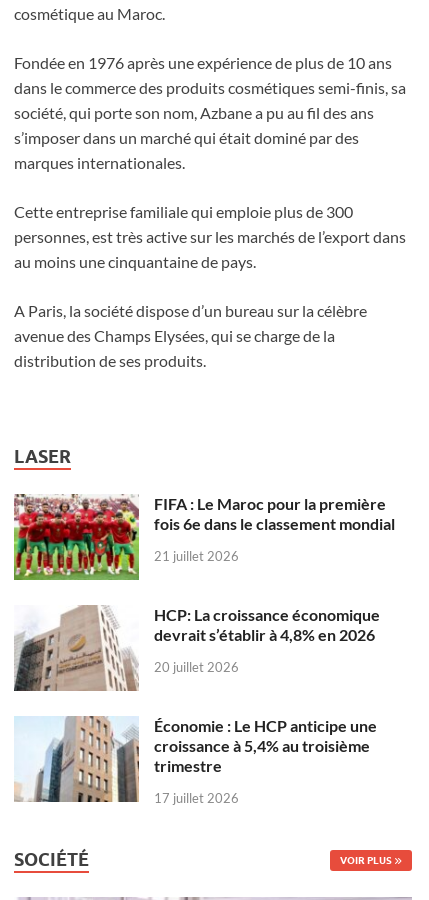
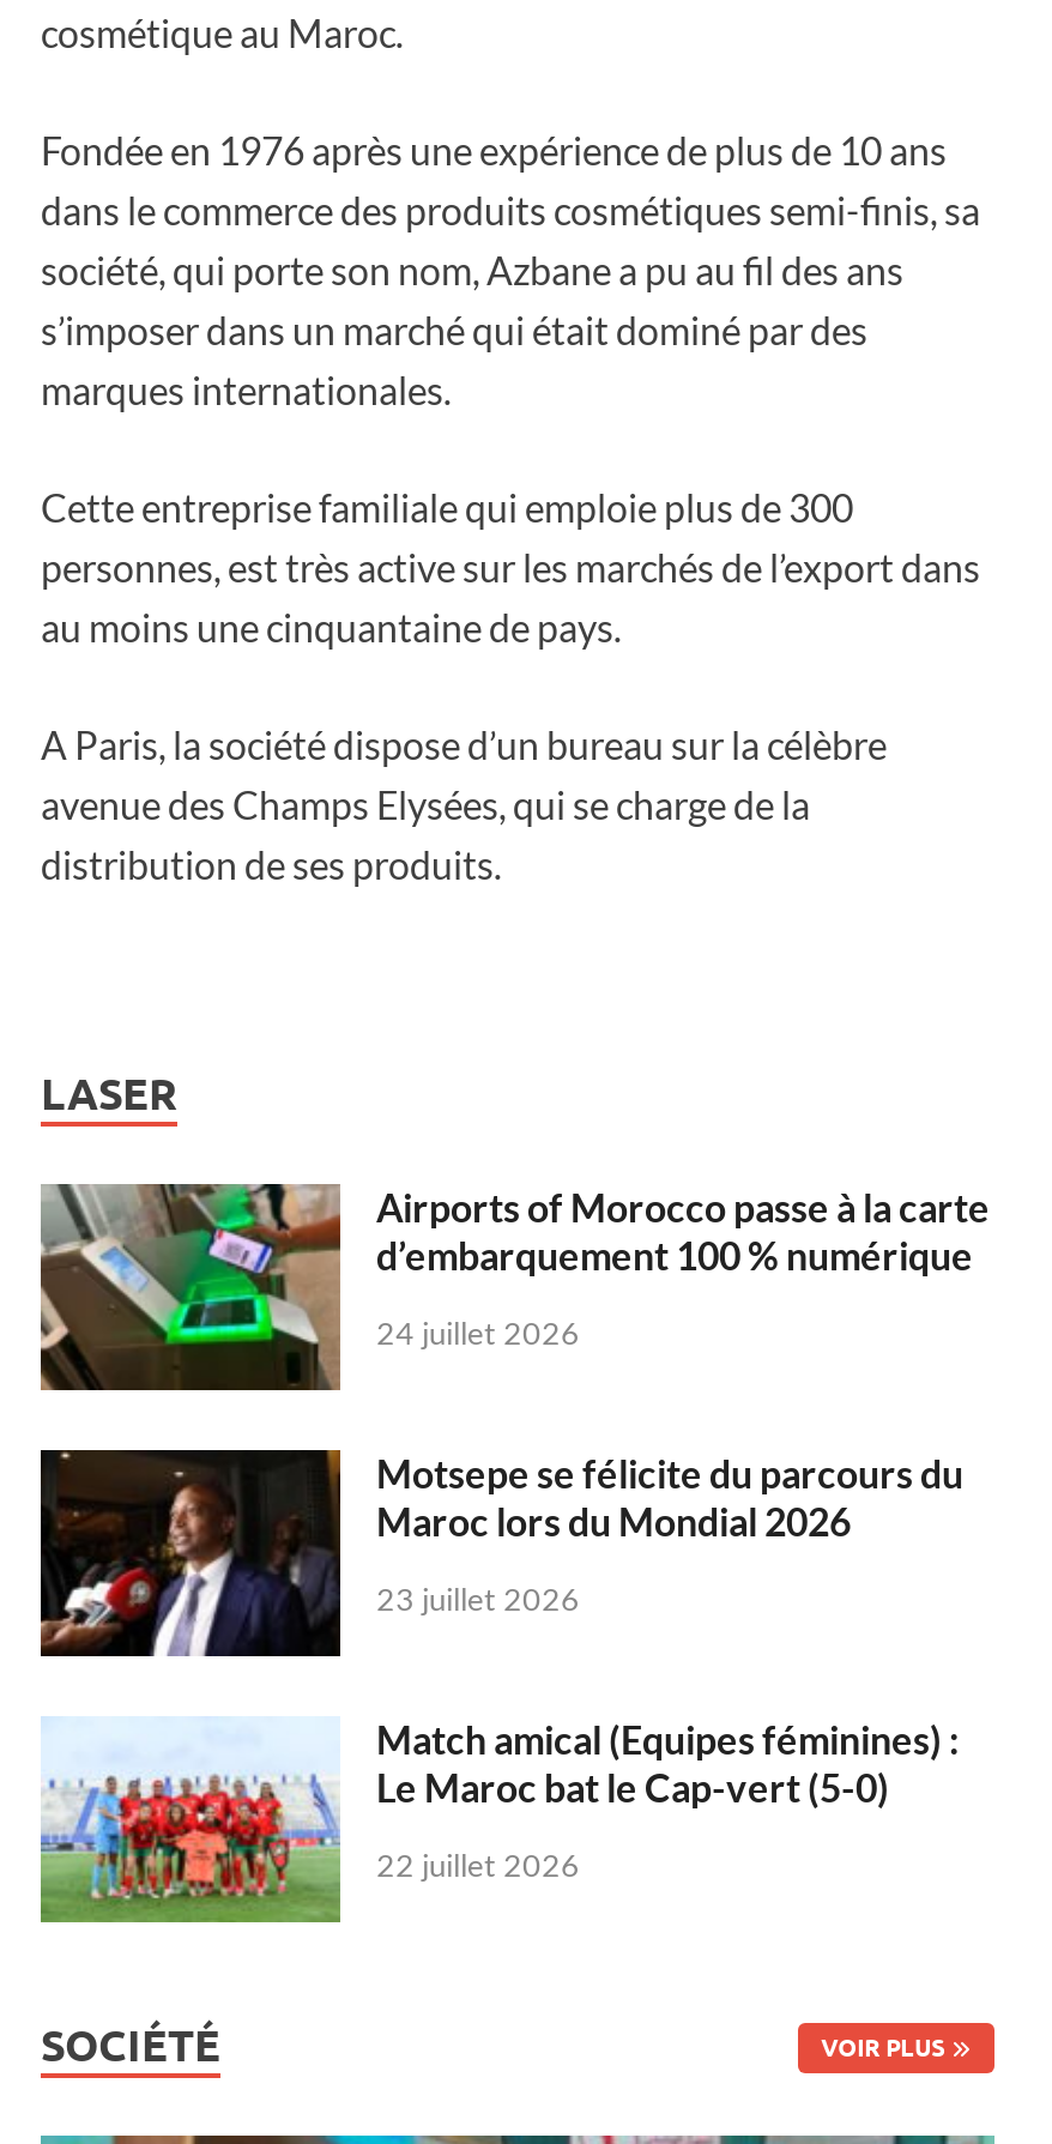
- [image]
- FIFA : Le Maroc pour la première
- fois 6e dans le classement mondial
+ [image]
+ Airports of Morocco passe à la carte
+ d’embarquement 100 % numérique

- 21 juillet 2026
+ 24 juillet 2026

- [image]
- HCP: La croissance économique
- devrait s’établir à 4,8% en 2026
+ [image]
+ Motsepe se félicite du parcours du
+ Maroc lors du Mondial 2026

- 20 juillet 2026
+ 23 juillet 2026

- [image]
- Économie : Le HCP anticipe une
- croissance à 5,4% au troisième
- trimestre
+ [image]
+ Match amical (Equipes féminines) :
+ Le Maroc bat le Cap-vert (5-0)

- 17 juillet 2026
+ 22 juillet 2026
